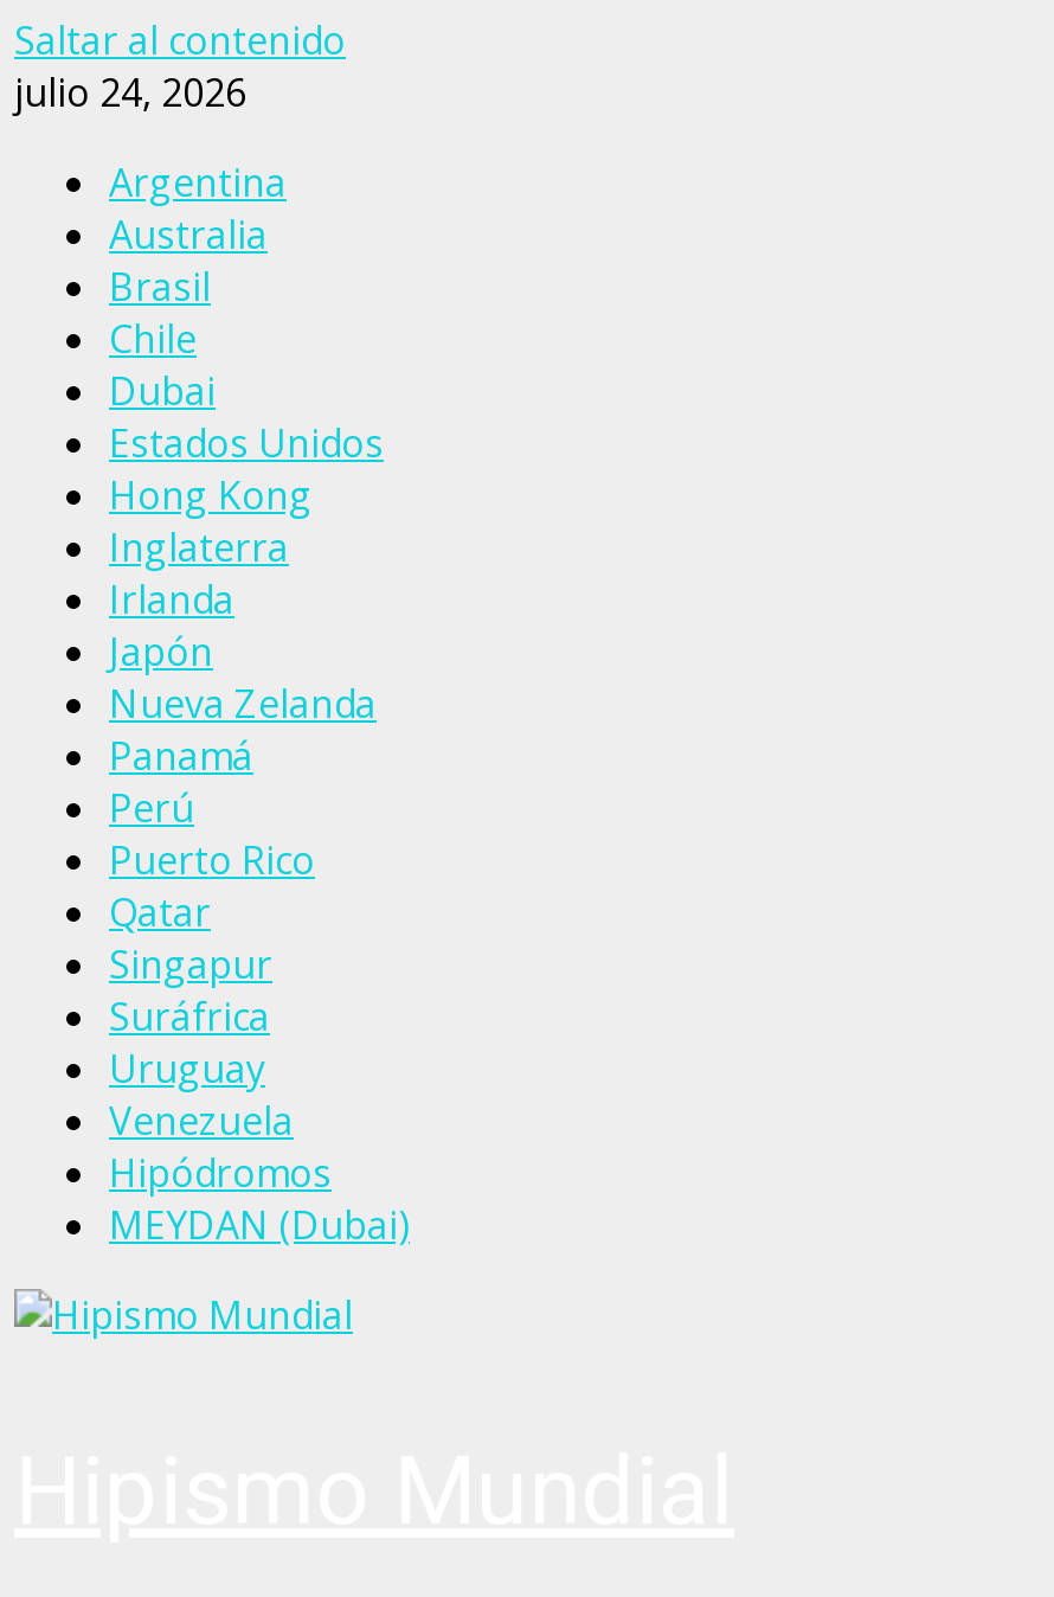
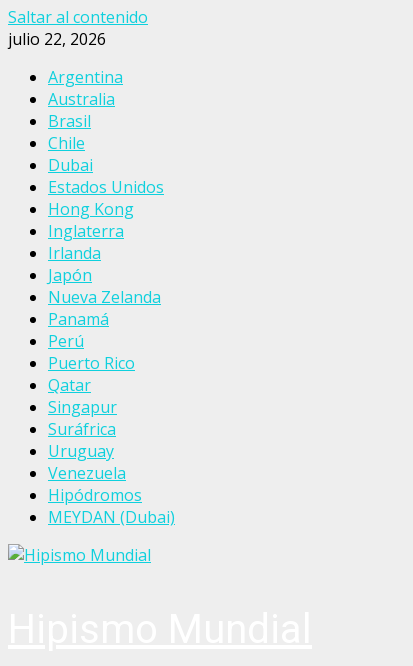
- julio 24, 2026
+ julio 22, 2026
